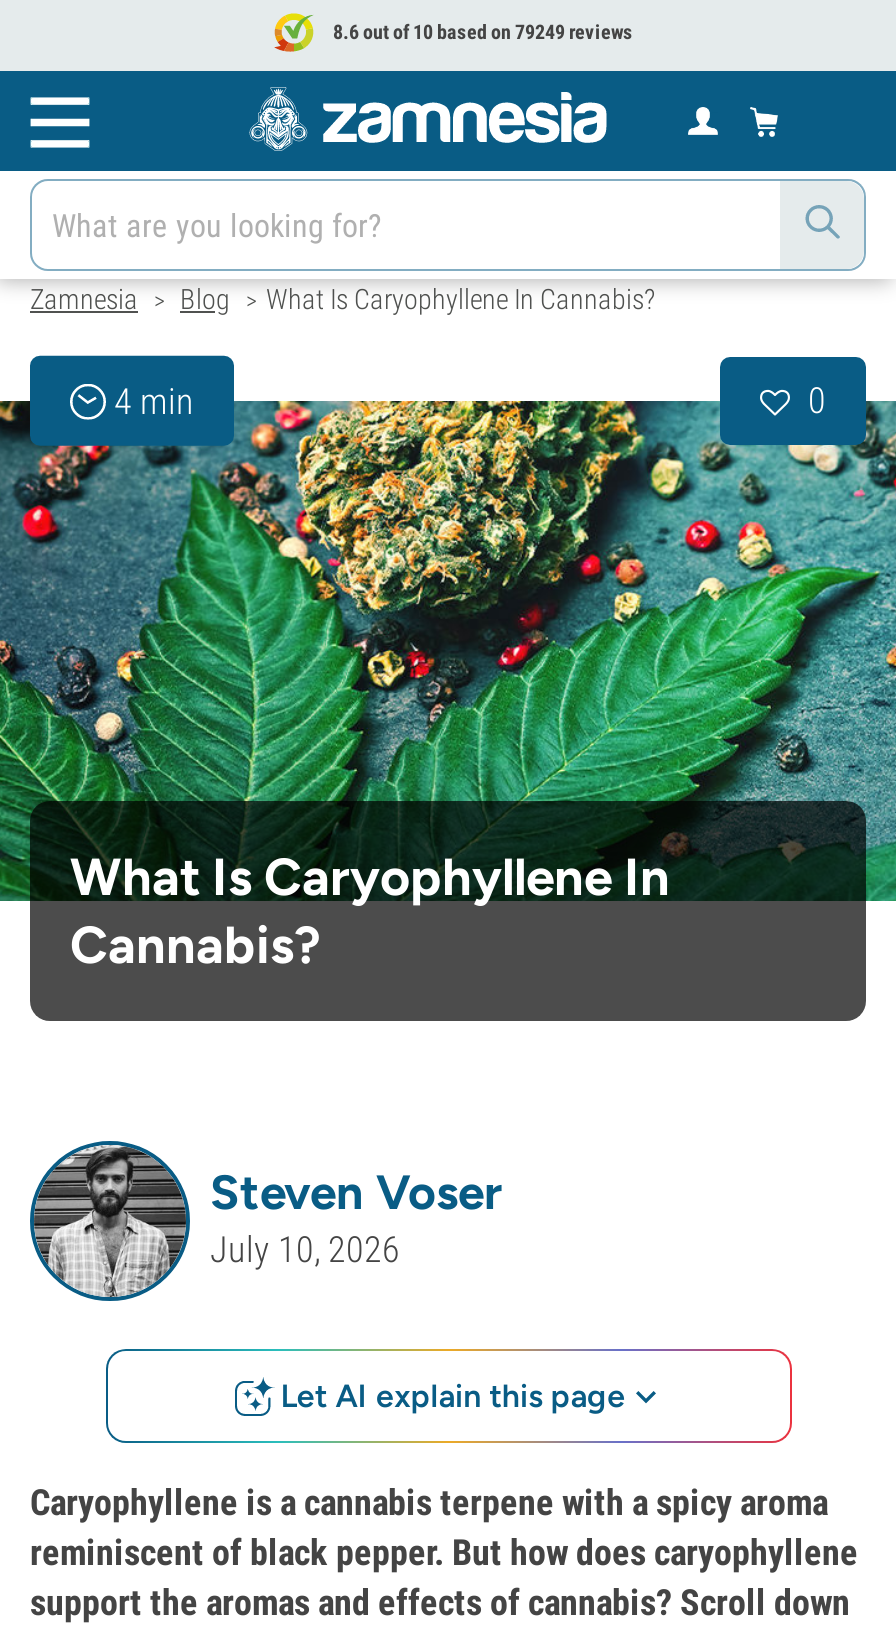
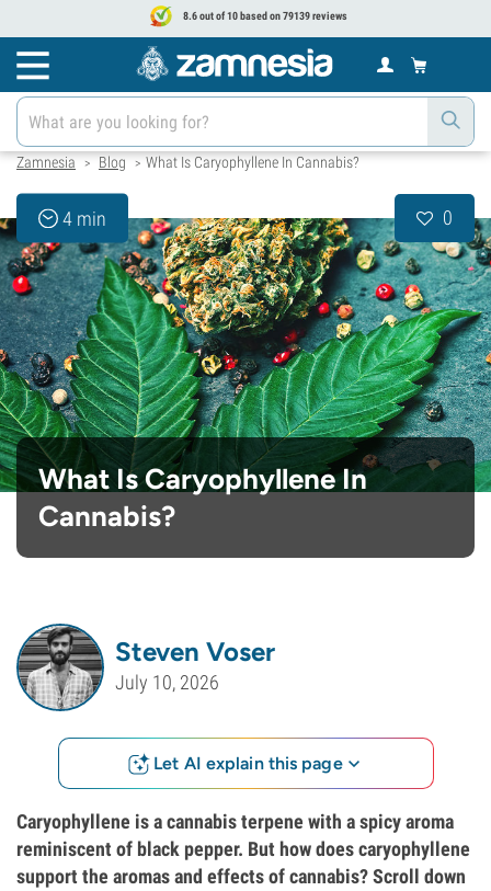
- 8.6 out of 10 based on 79249 reviews
+ 8.6 out of 10 based on 79139 reviews
